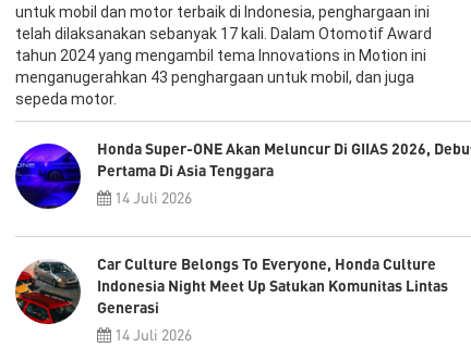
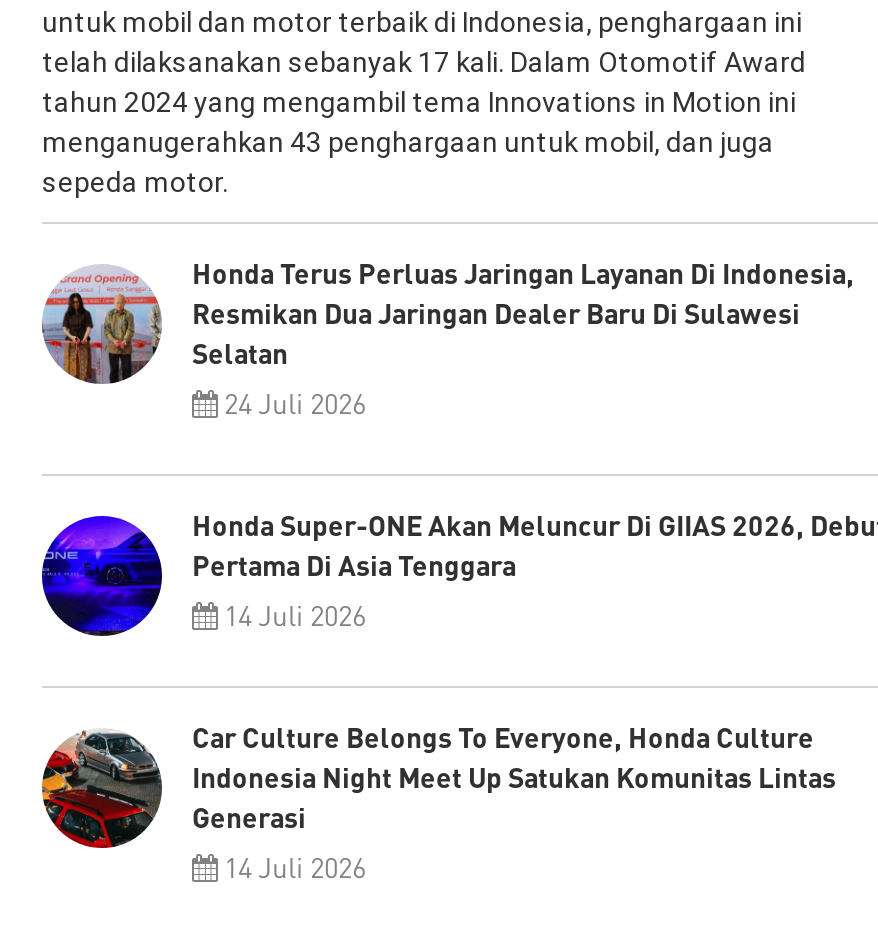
+ [image]
+ Honda Terus Perluas Jaringan Layanan Di Indonesia,
+ Resmikan Dua Jaringan Dealer Baru Di Sulawesi
+ Selatan
+ 24 Juli 2026
